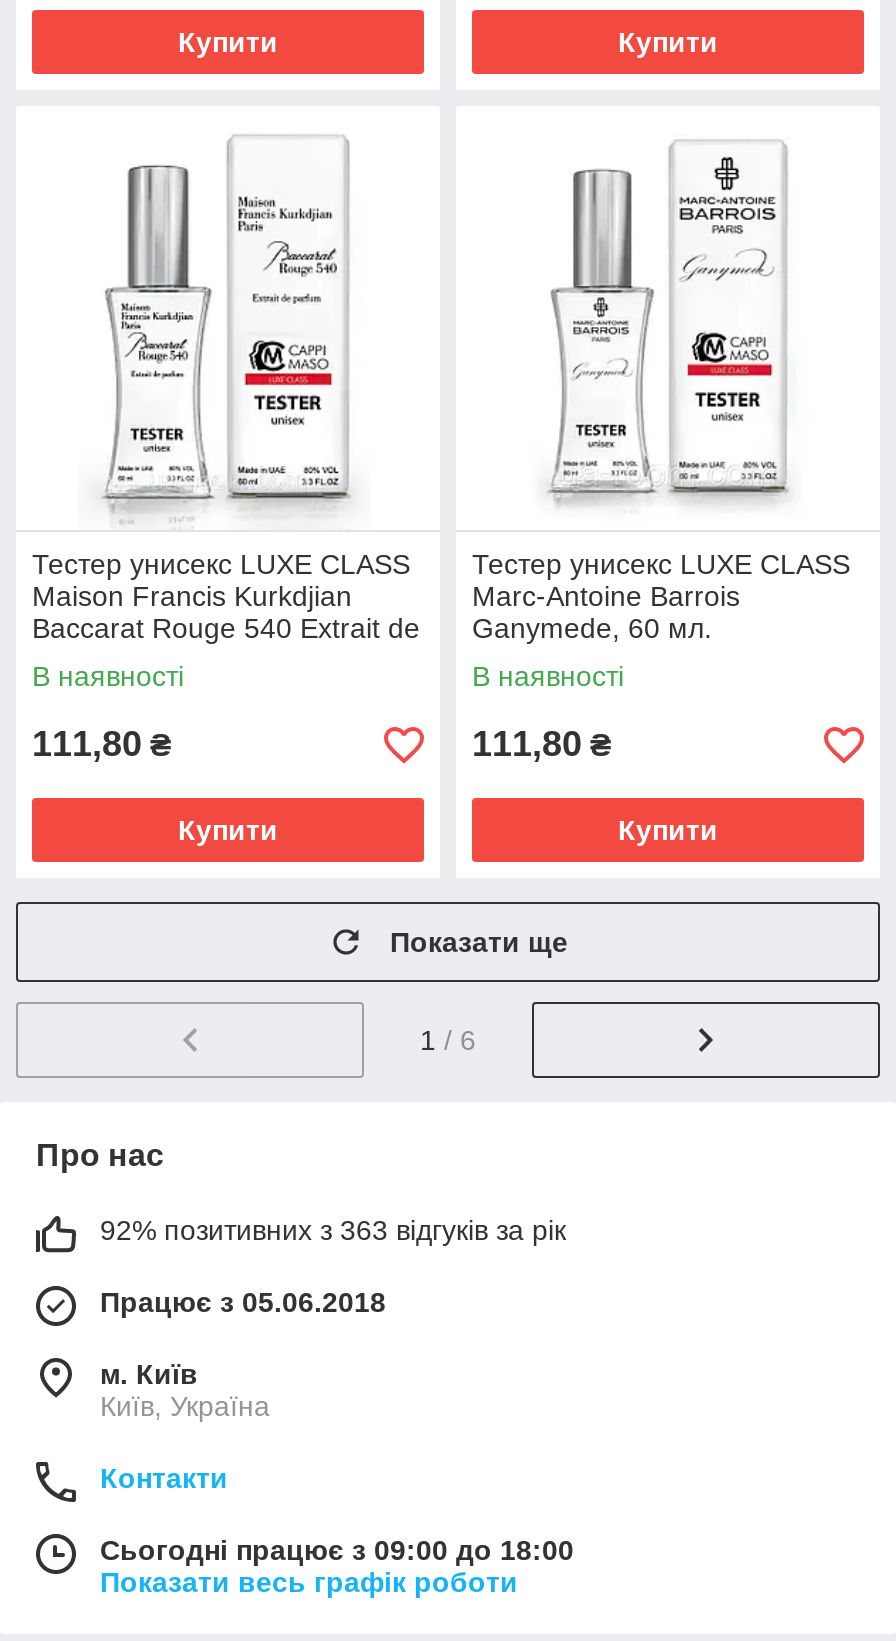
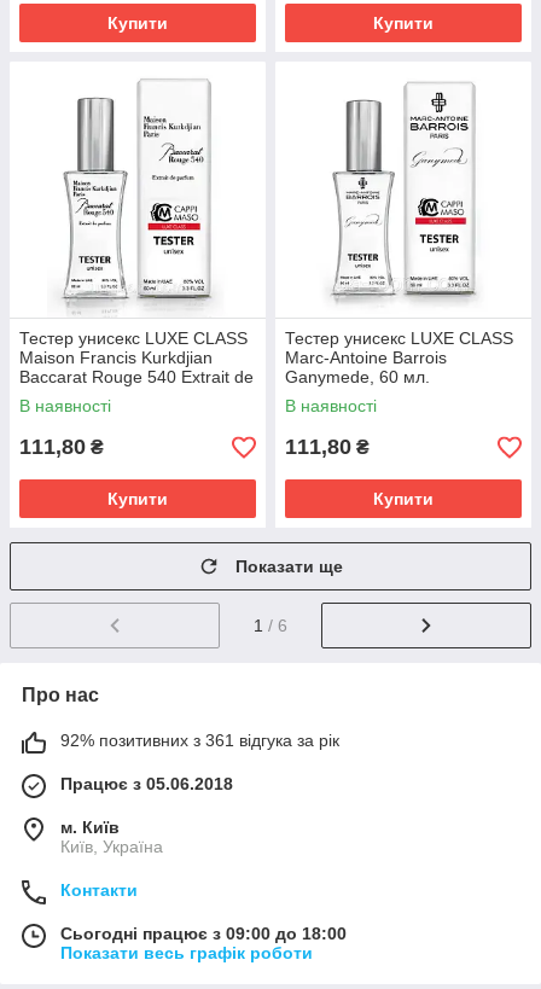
- 92% позитивних з 363 відгуків за рік
+ 92% позитивних з 361 відгука за рік
